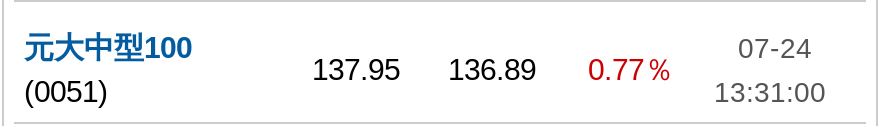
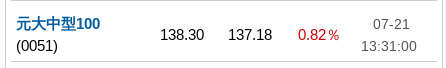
- 07-24
+ 07-21

- 137.95
+ 138.30

- 136.89
+ 137.18

- 0.77％
+ 0.82％
